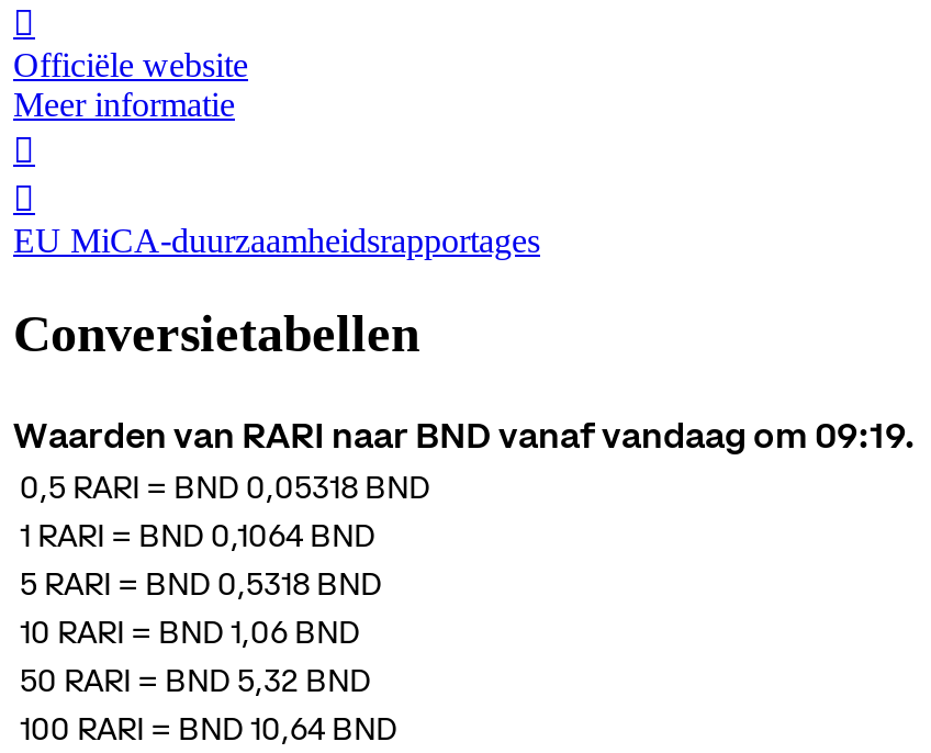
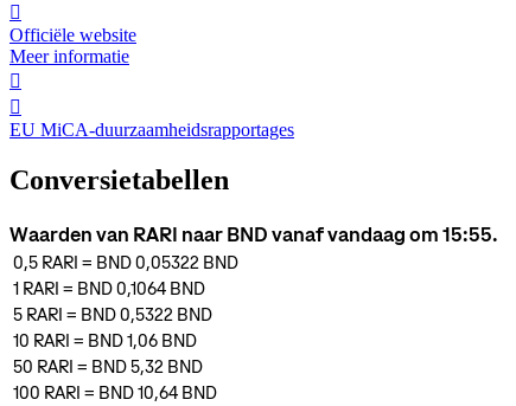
- Waarden van RARI naar BND vanaf vandaag om 09:19.
+ Waarden van RARI naar BND vanaf vandaag om 15:55.

- 0,5 RARI = BND 0,05318 BND
+ 0,5 RARI = BND 0,05322 BND

- 5 RARI = BND 0,5318 BND
+ 5 RARI = BND 0,5322 BND
